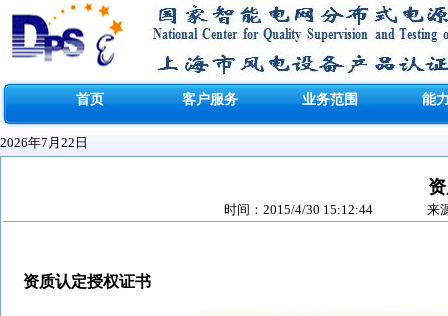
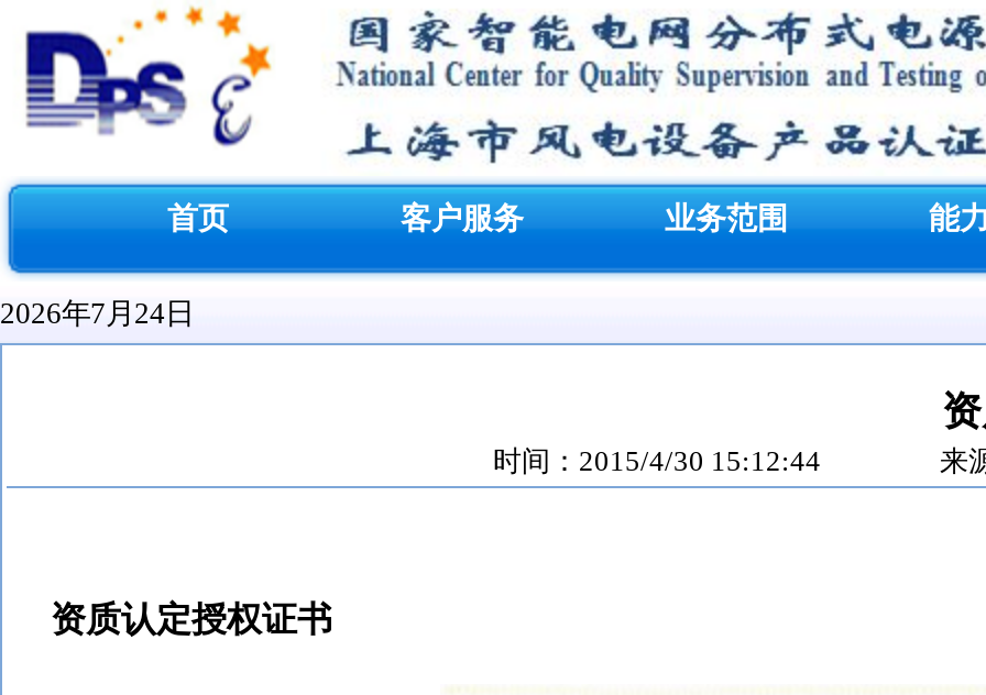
- 2026年7月22日
+ 2026年7月24日
